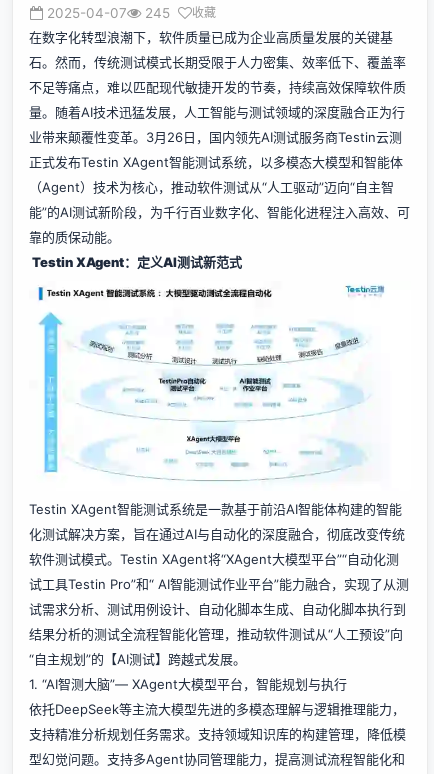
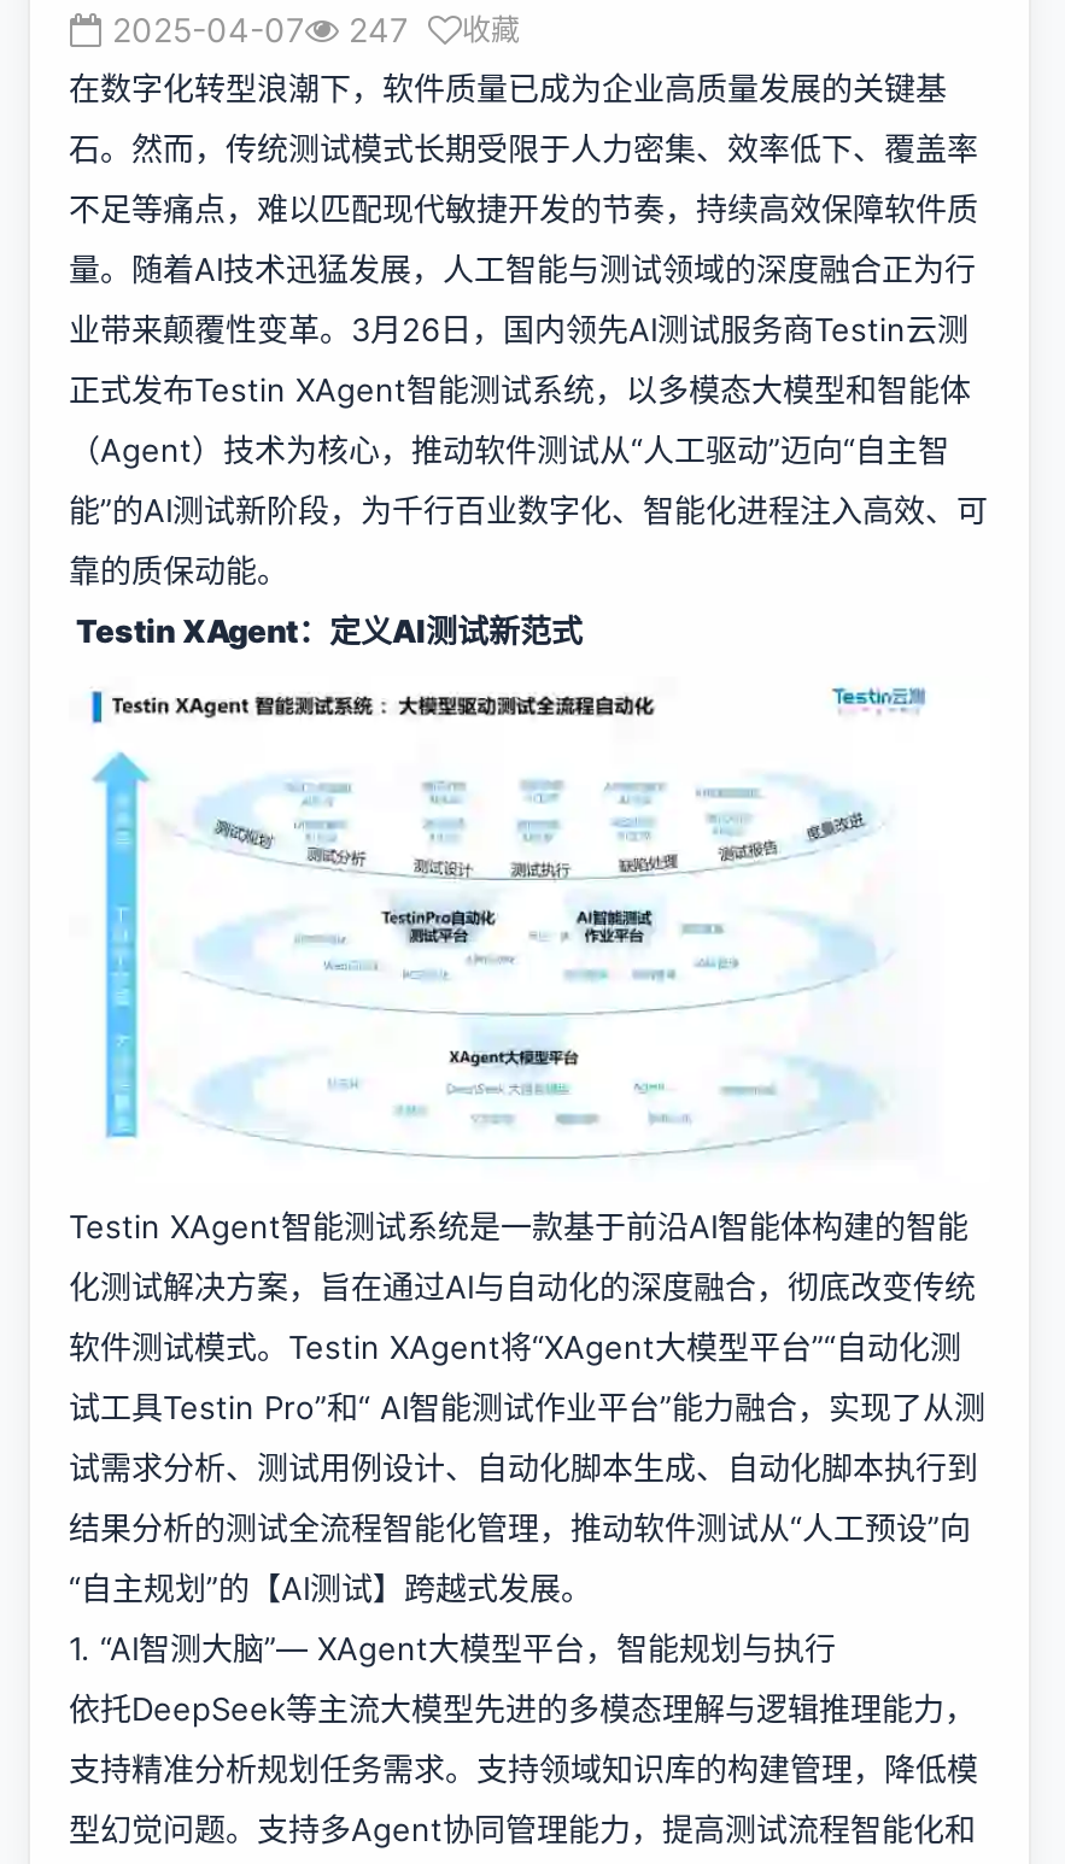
- 2025-04-07 245 收藏
+ 2025-04-07 247 收藏
